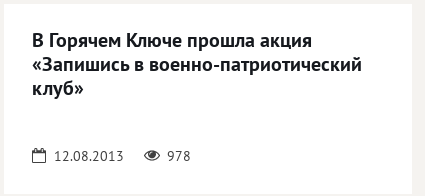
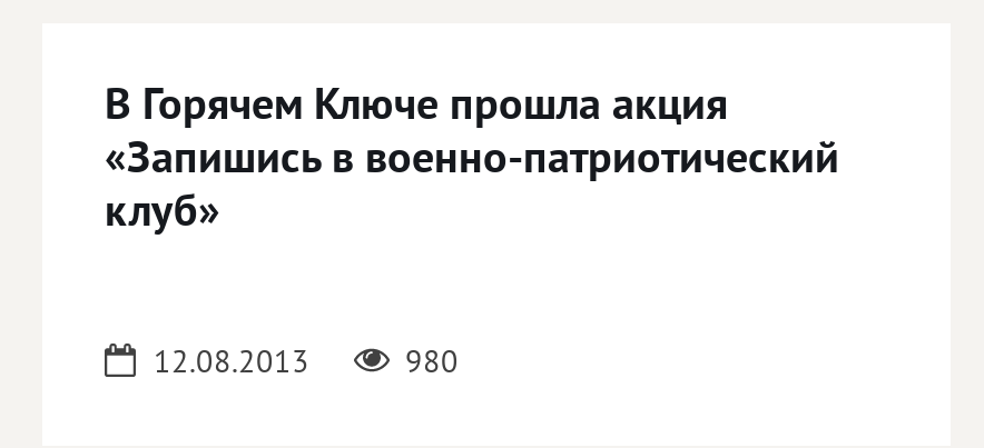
- 978
+ 980
